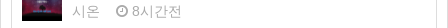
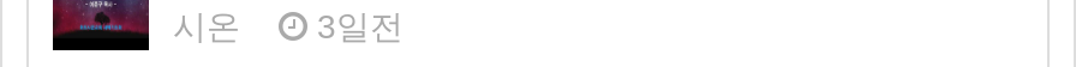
- 시온 8시간전
+ 시온 3일전
